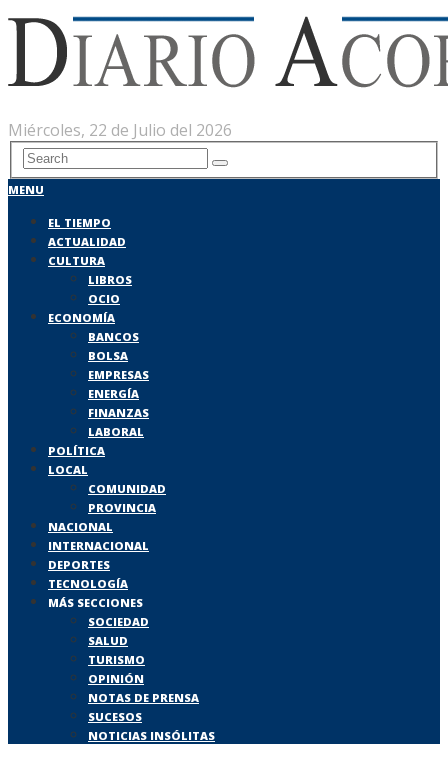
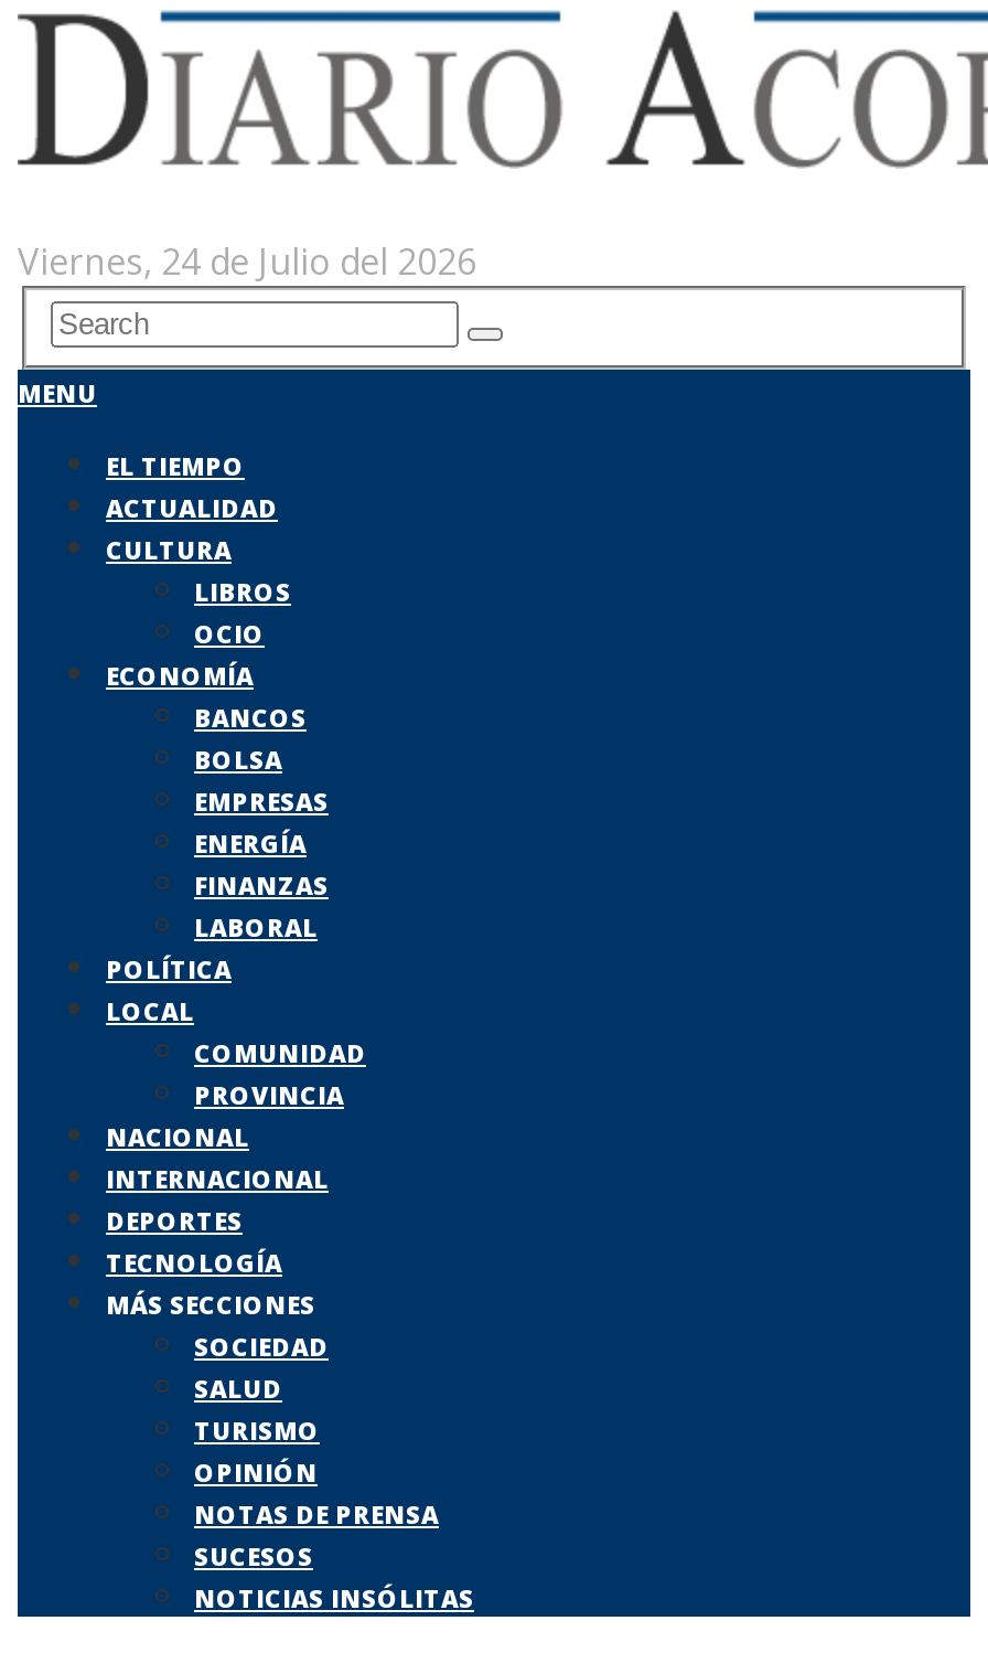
- Miércoles, 22 de Julio del 2026
+ Viernes, 24 de Julio del 2026
